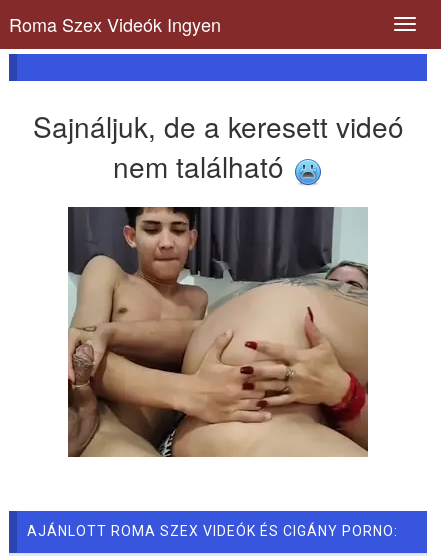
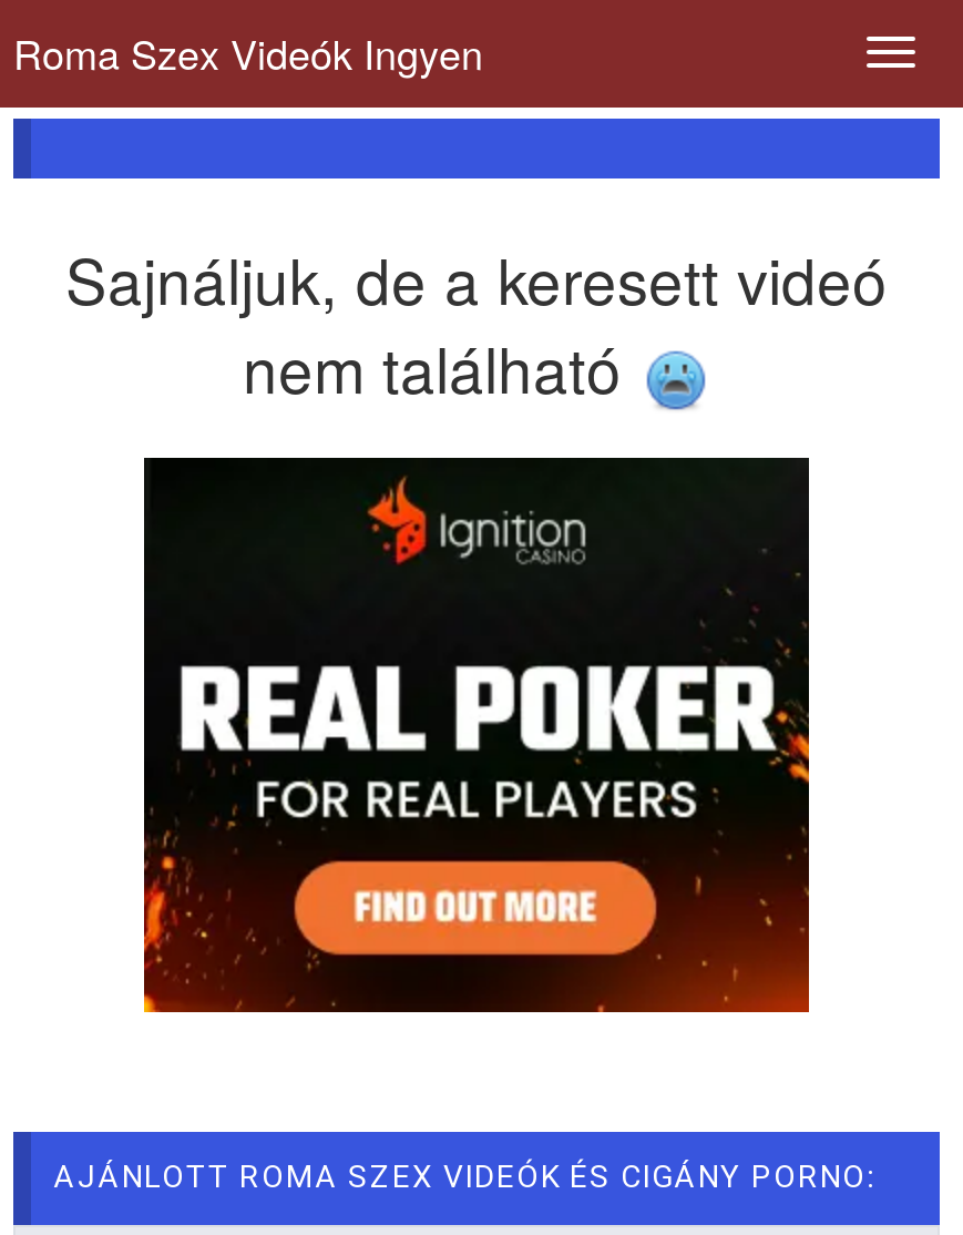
- [image]
+ [image]
